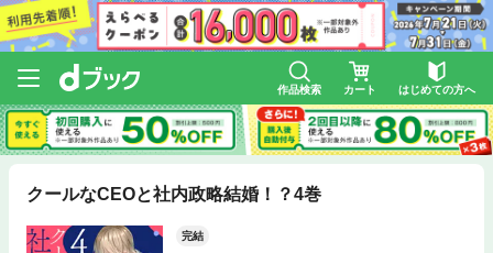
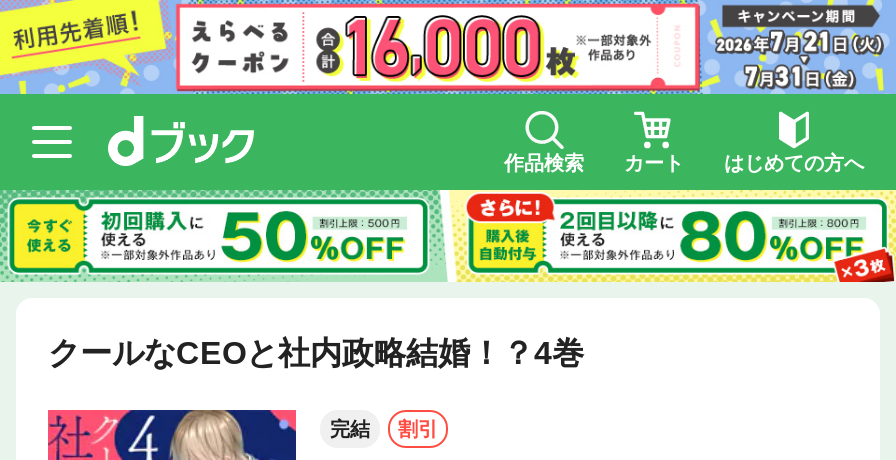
+ 割引
